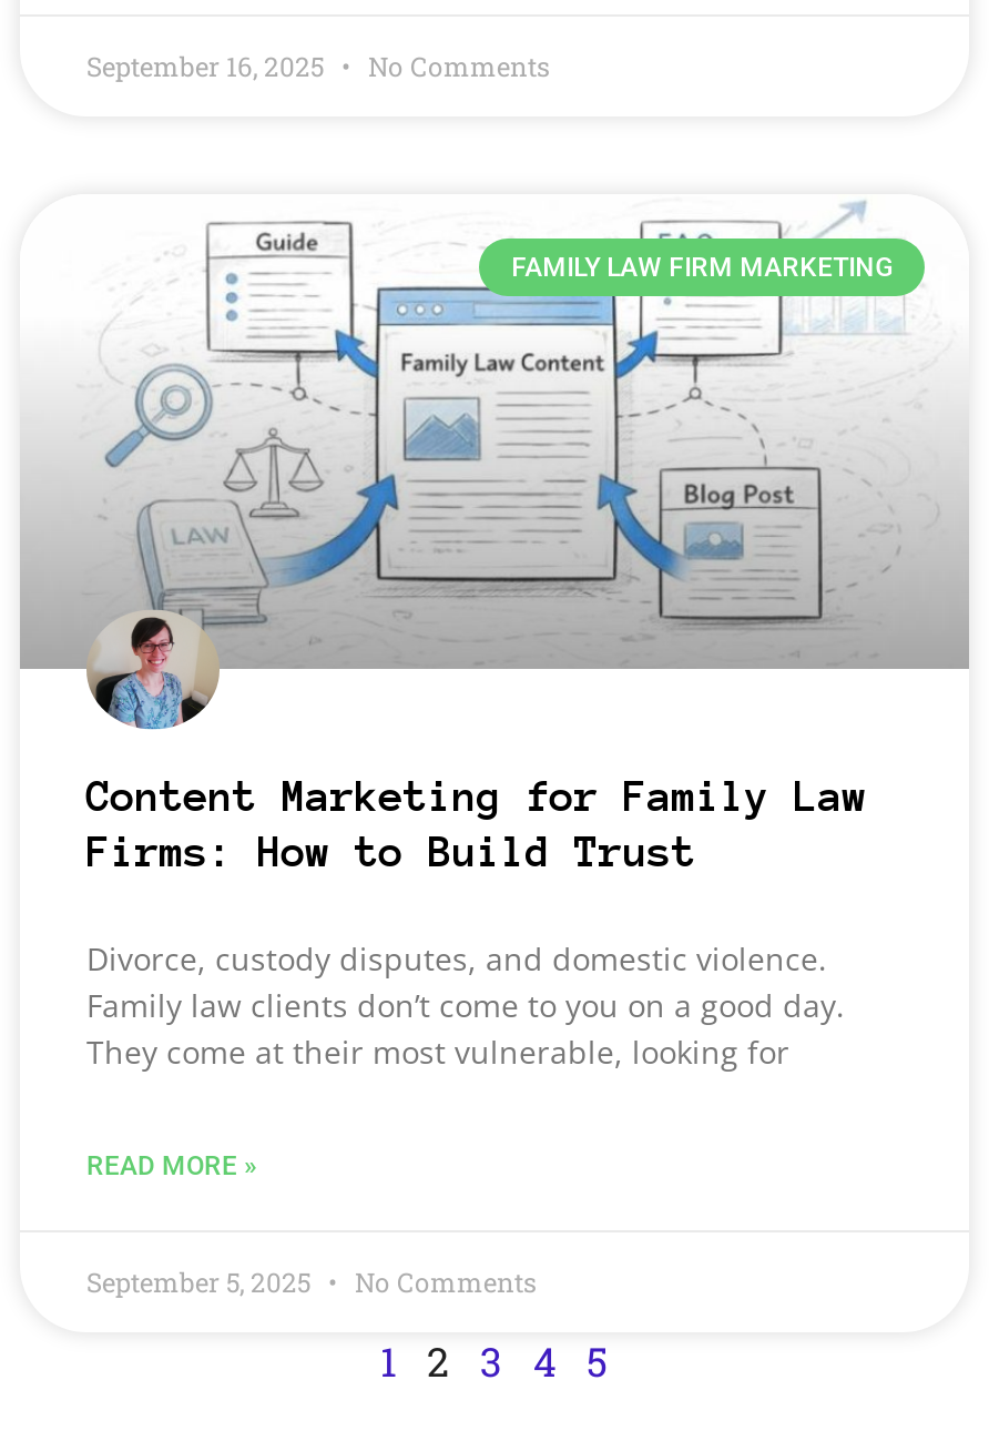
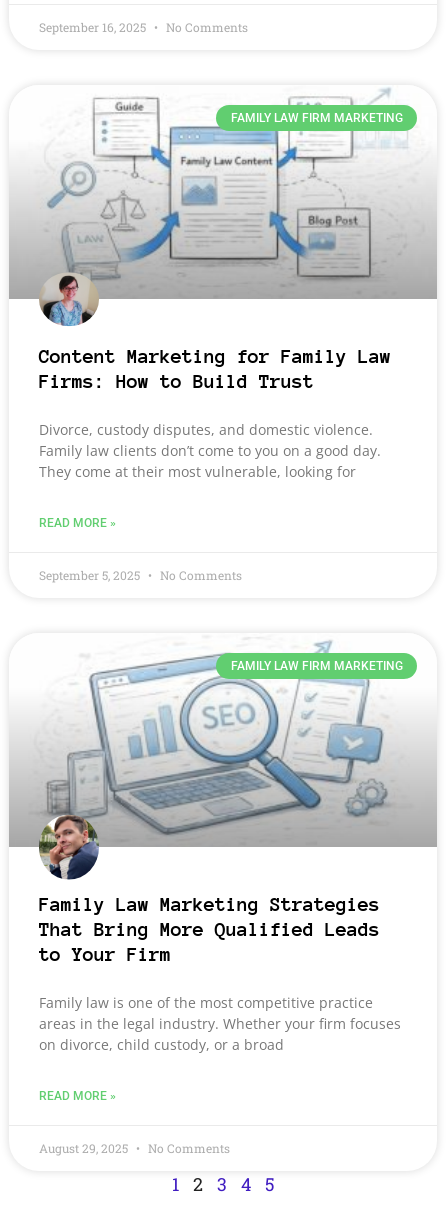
+ [image]
+ FAMILY LAW FIRM MARKETING

+ Family Law Marketing Strategies
+ That Bring More Qualified Leads
+ to Your Firm
+ Family law is one of the most competitive practice
+ areas in the legal industry. Whether your firm focuses
+ on divorce, child custody, or a broad
+ READ MORE »
+ August 29, 2025
+ No Comments
